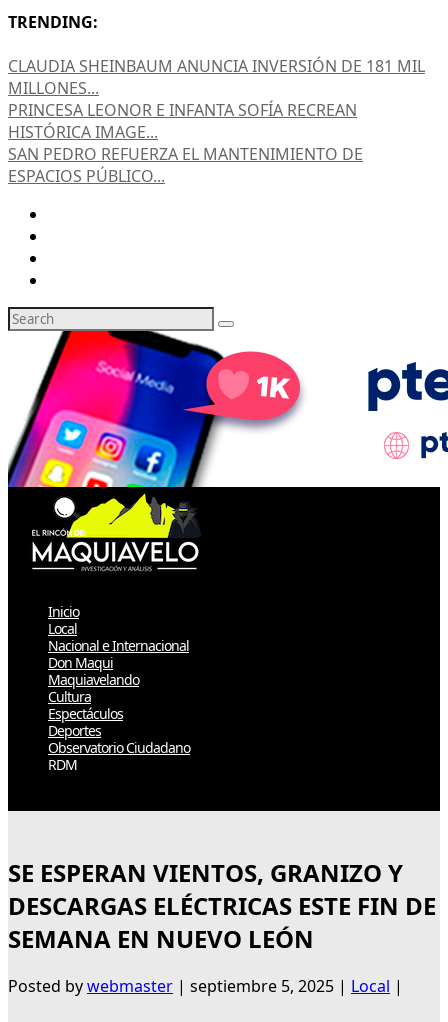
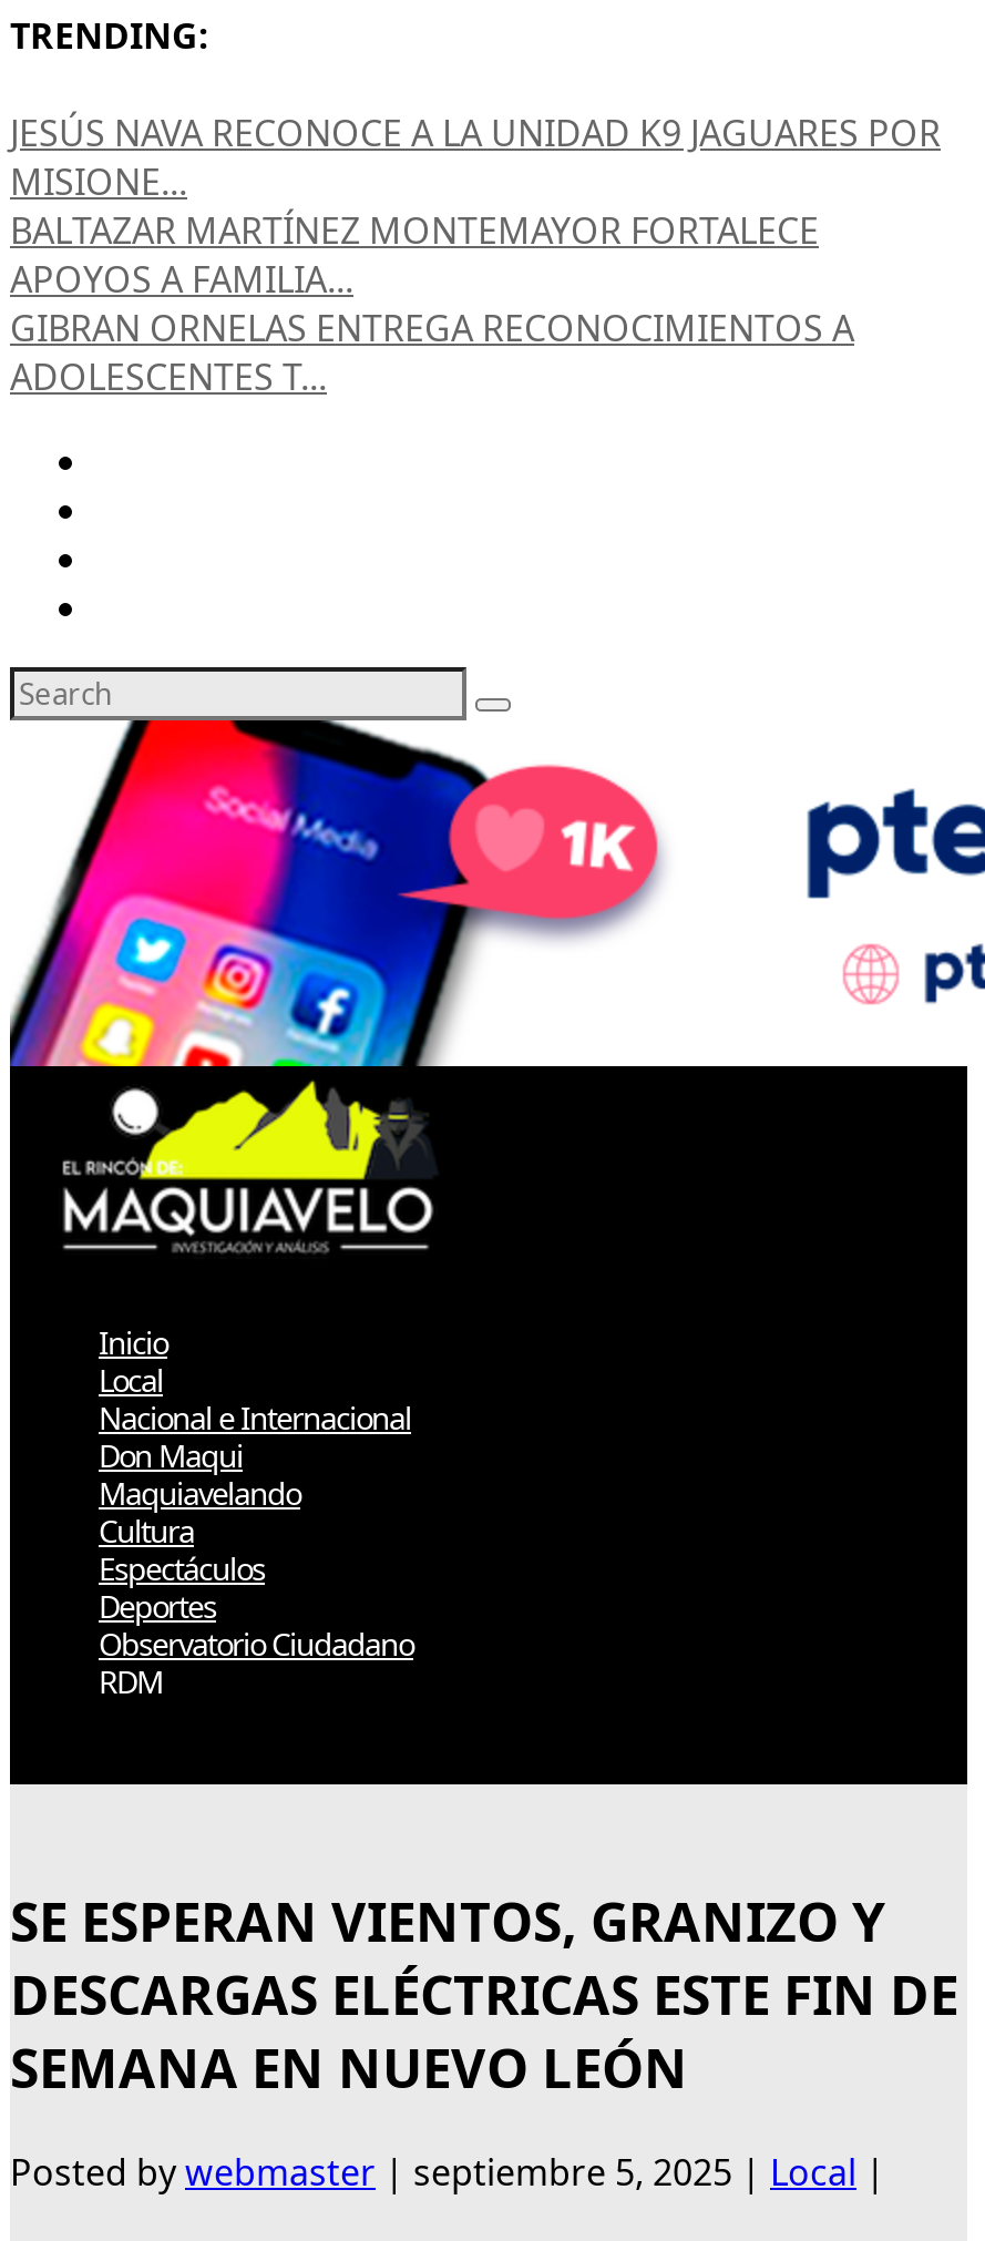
- CLAUDIA SHEINBAUM ANUNCIA INVERSIÓN DE 181 MIL
- MILLONES...
- PRINCESA LEONOR E INFANTA SOFÍA RECREAN
- HISTÓRICA IMAGE...
- SAN PEDRO REFUERZA EL MANTENIMIENTO DE
- ESPACIOS PÚBLICO...
+ JESÚS NAVA RECONOCE A LA UNIDAD K9 JAGUARES POR
+ MISIONE...
+ BALTAZAR MARTÍNEZ MONTEMAYOR FORTALECE
+ APOYOS A FAMILIA...
+ GIBRAN ORNELAS ENTREGA RECONOCIMIENTOS A
+ ADOLESCENTES T...
